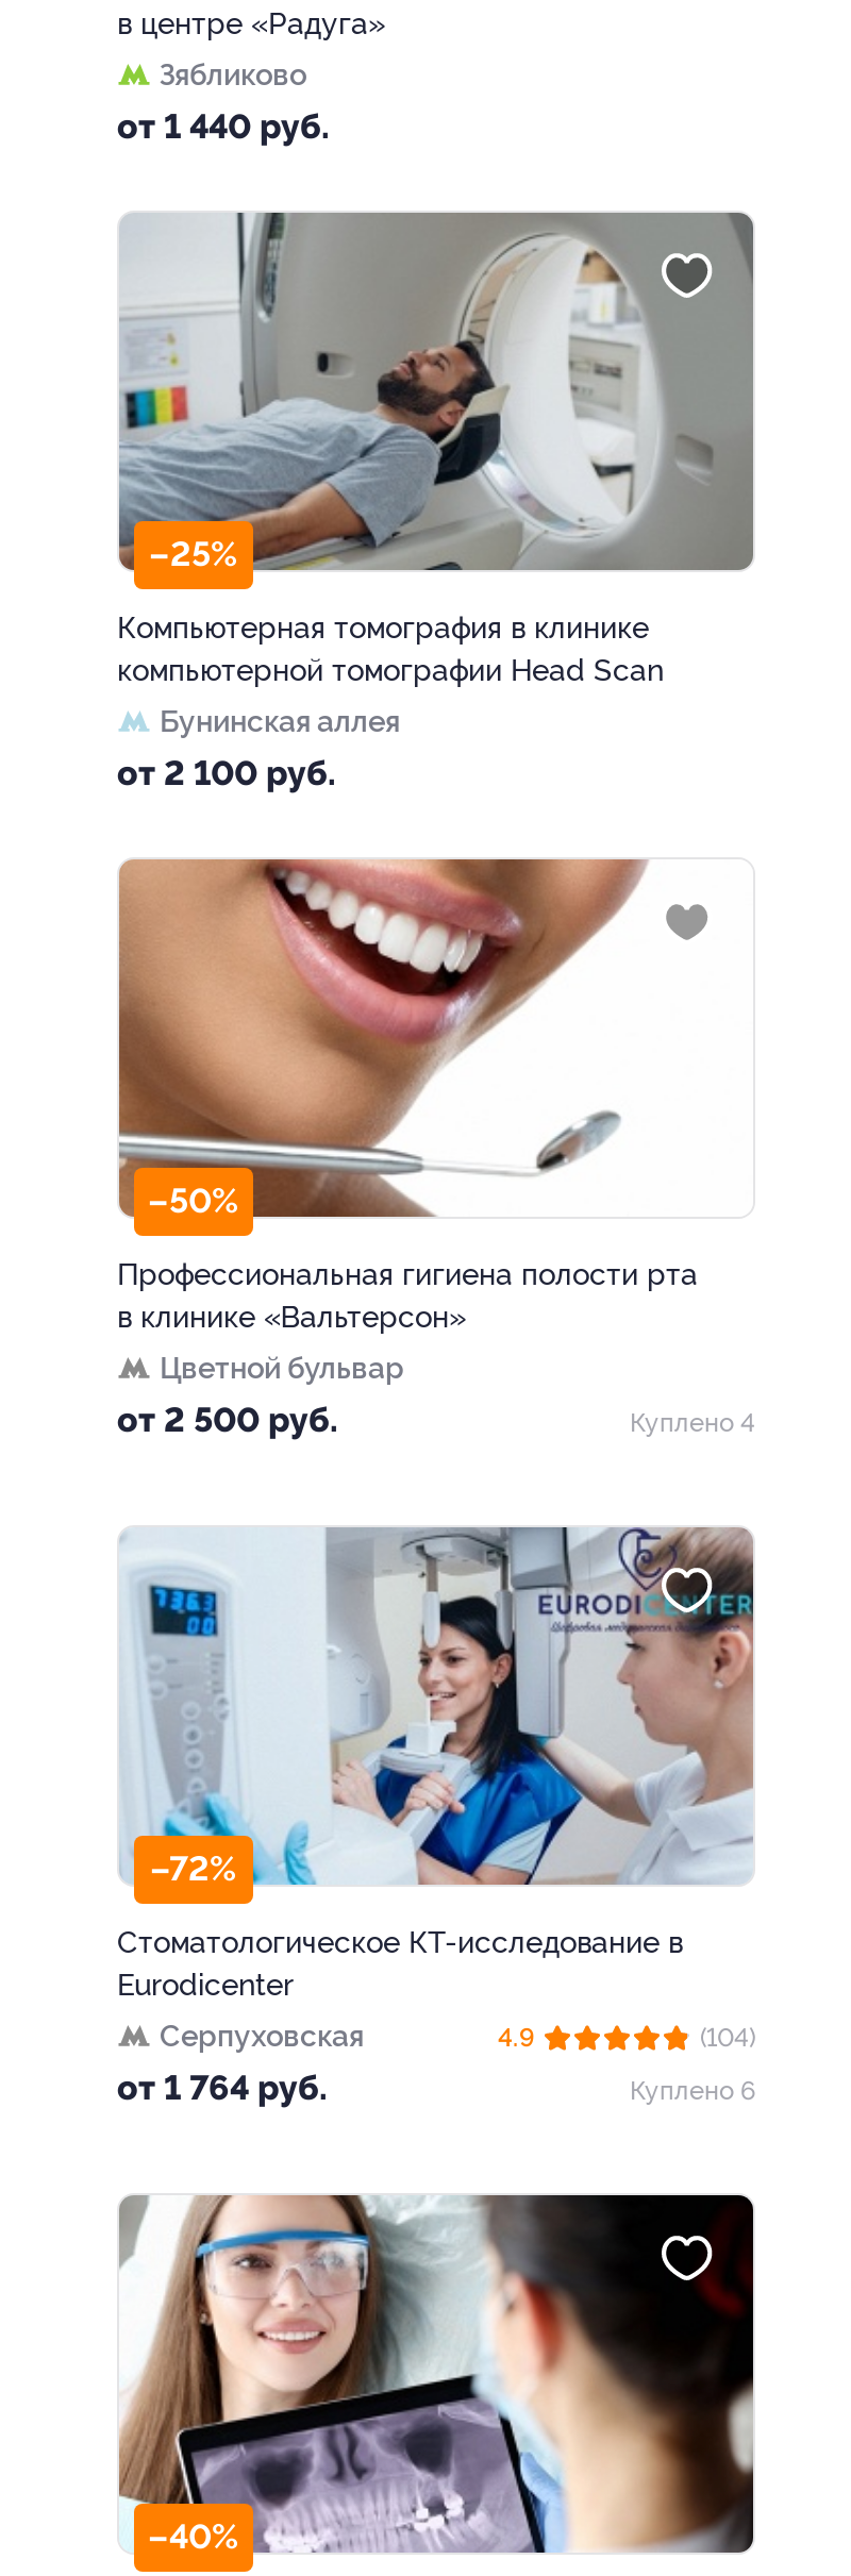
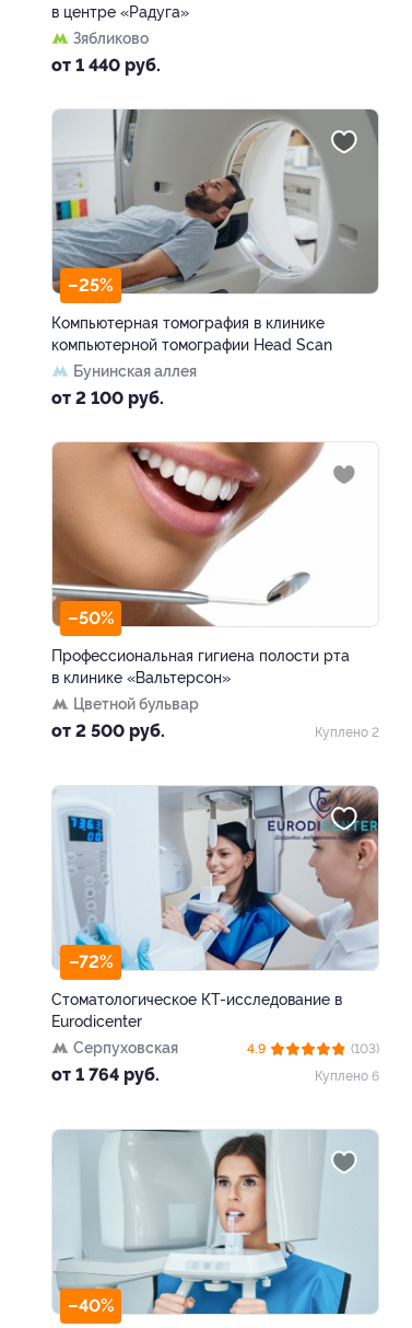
- Куплено 4
+ Куплено 2

- (104)
+ (103)

- [image]
+ [image]
